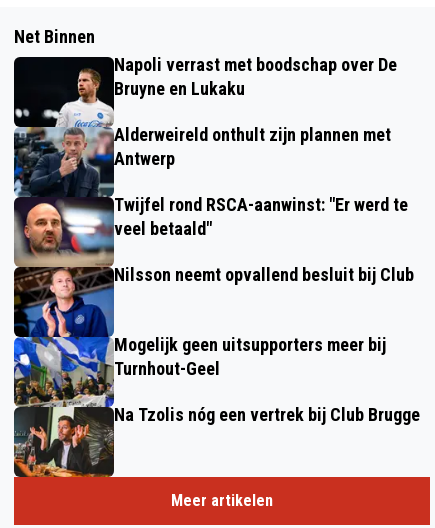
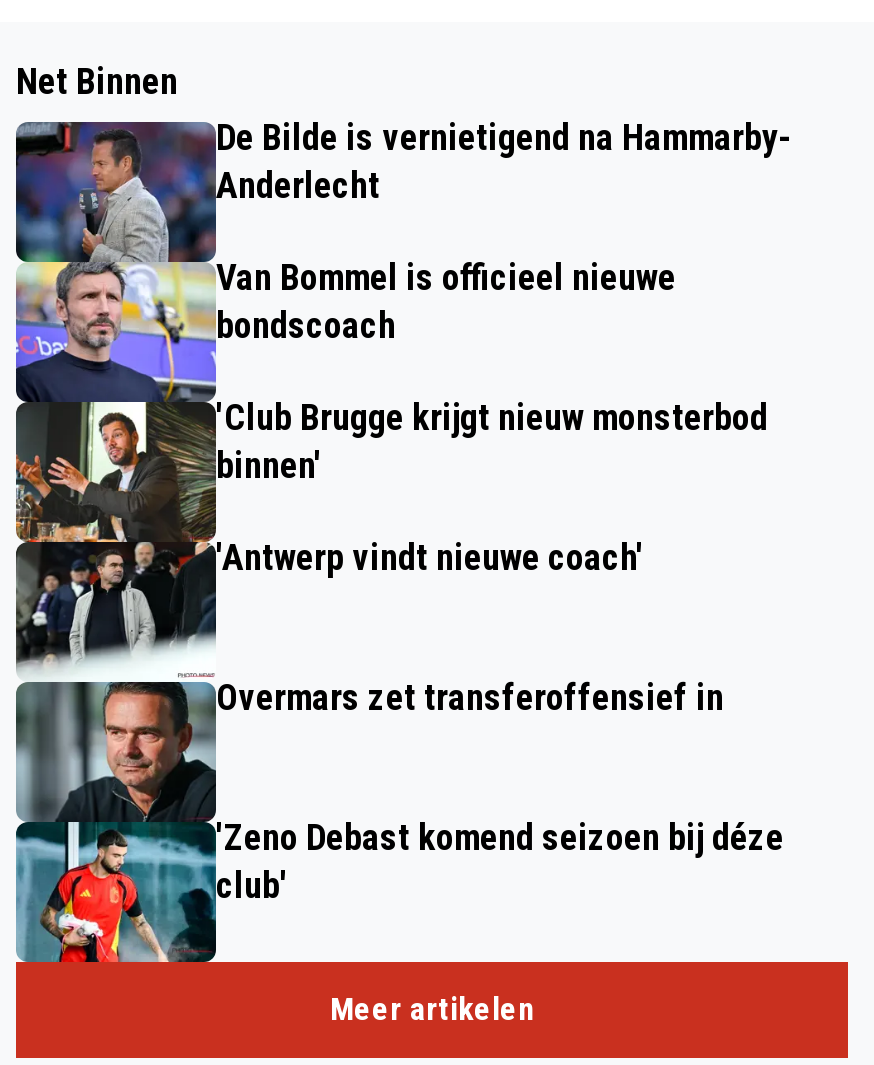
- [image]
- Napoli verrast met boodschap over De
- Bruyne en Lukaku
+ [image]
+ De Bilde is vernietigend na Hammarby-
+ Anderlecht

- Alderweireld onthult zijn plannen met
- Antwerp
+ Van Bommel is officieel nieuwe
+ bondscoach

- Twijfel rond RSCA-aanwinst: "Er werd te
- veel betaald"
+ 'Club Brugge krijgt nieuw monsterbod
+ binnen'

- Nilsson neemt opvallend besluit bij Club
+ 'Antwerp vindt nieuwe coach'

- Mogelijk geen uitsupporters meer bij
- Turnhout-Geel
+ Overmars zet transferoffensief in

- Na Tzolis nóg een vertrek bij Club Brugge
+ 'Zeno Debast komend seizoen bij déze
+ club'
